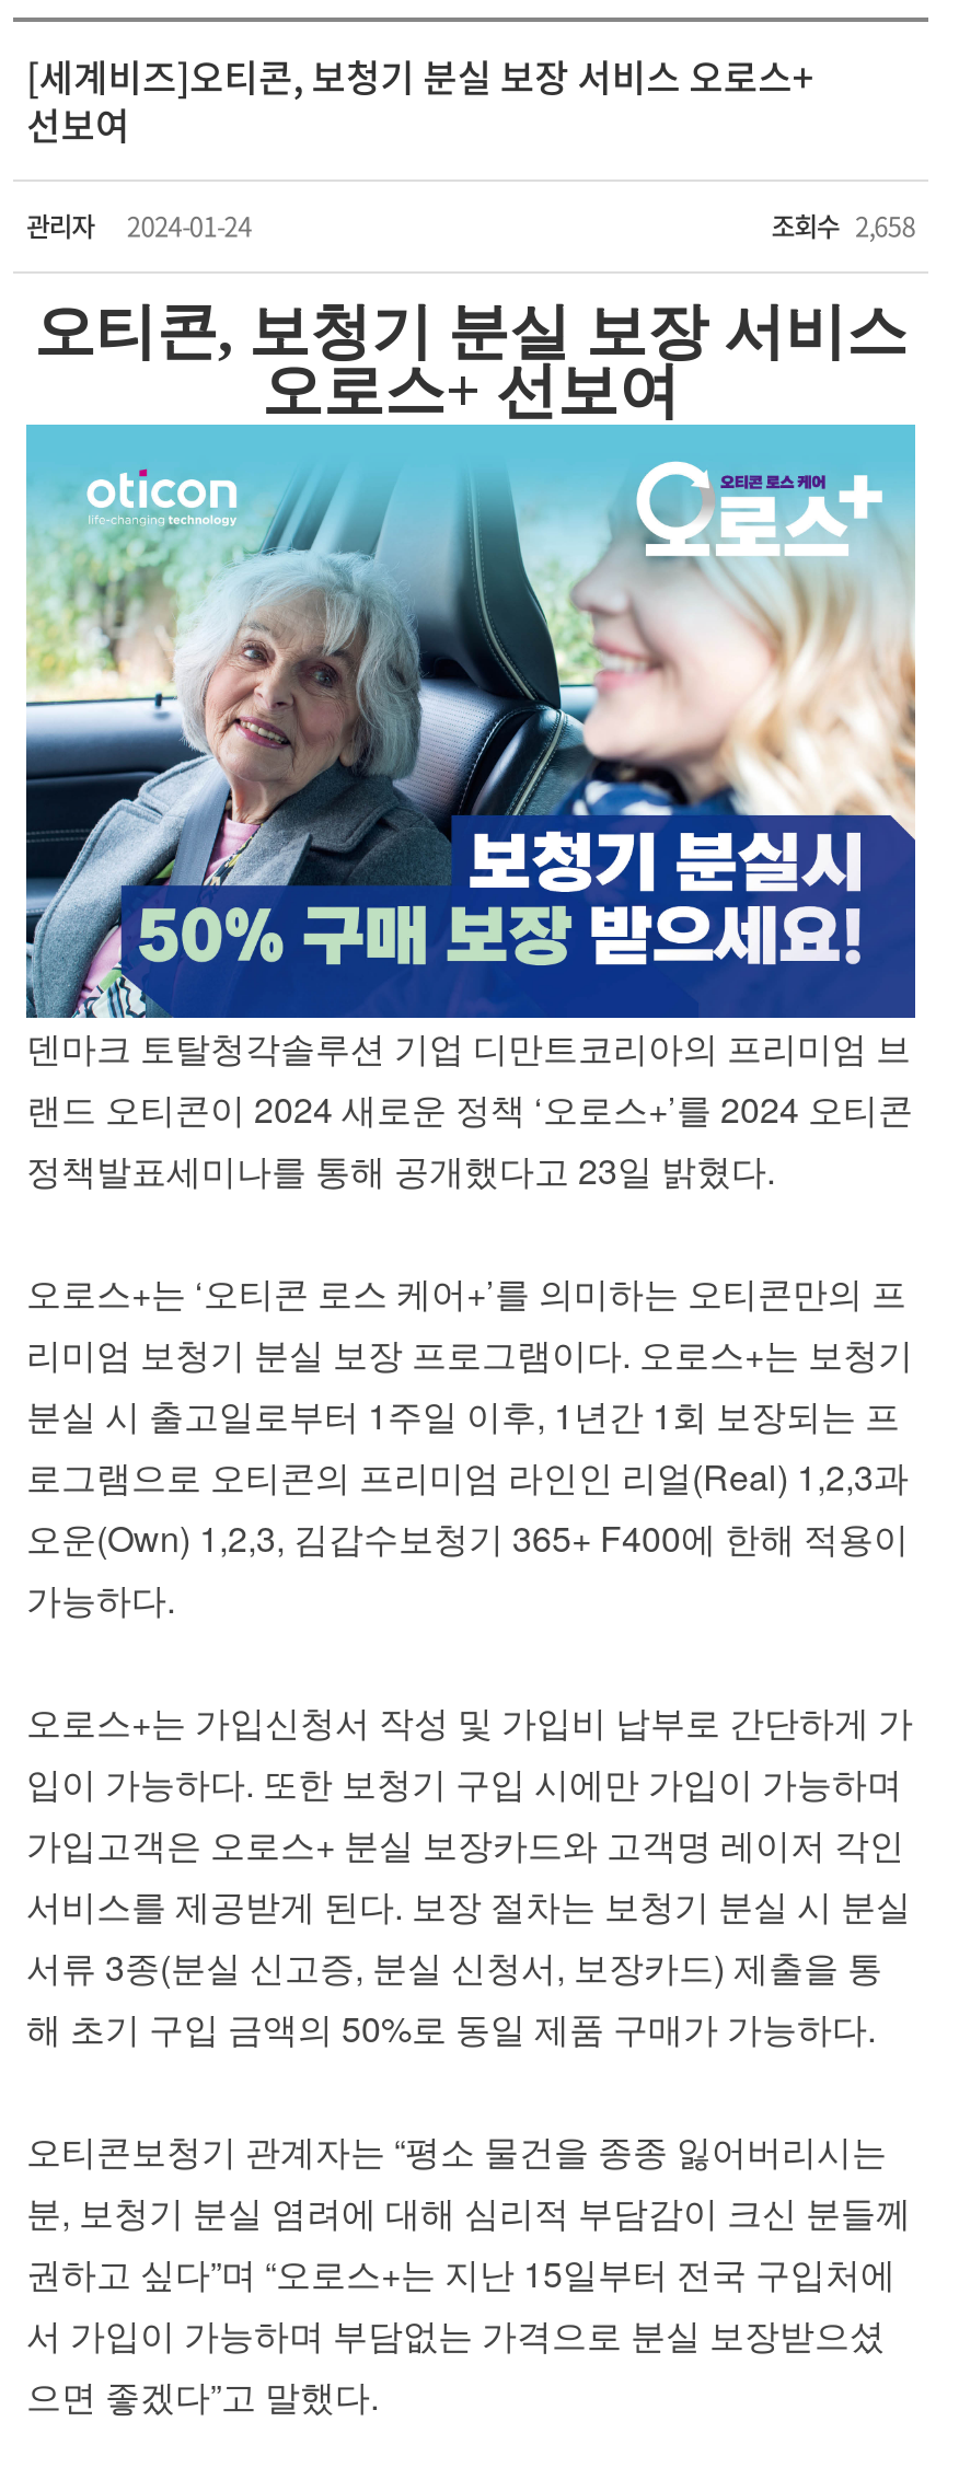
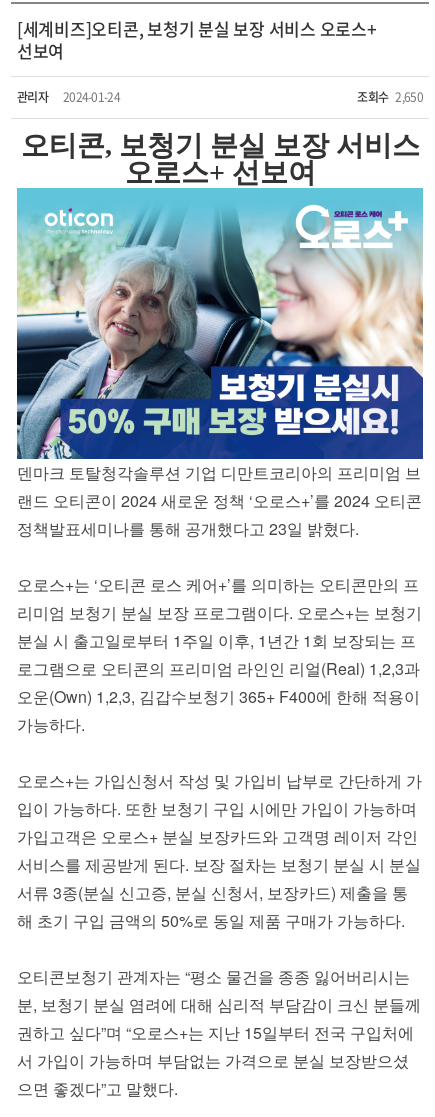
- 조회수 2,658
+ 조회수 2,650
